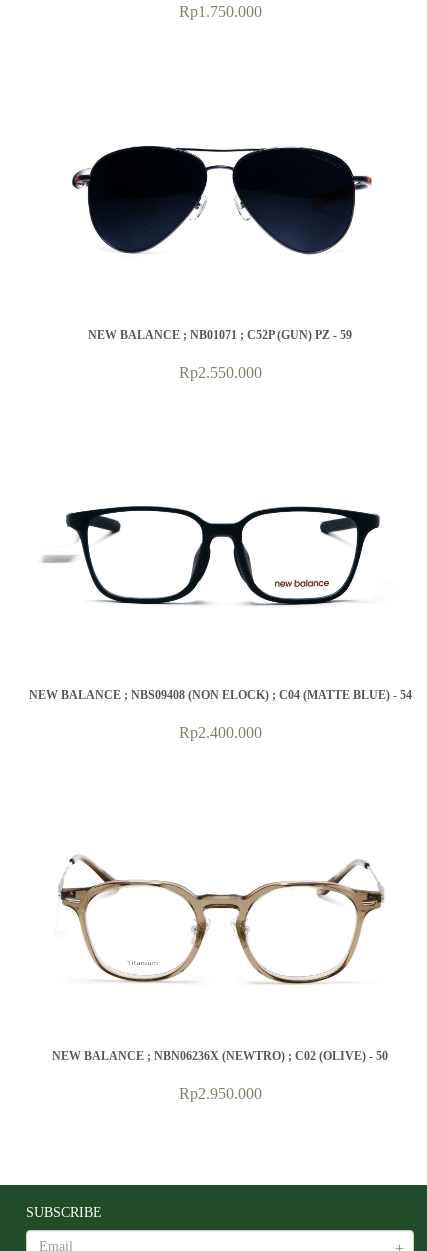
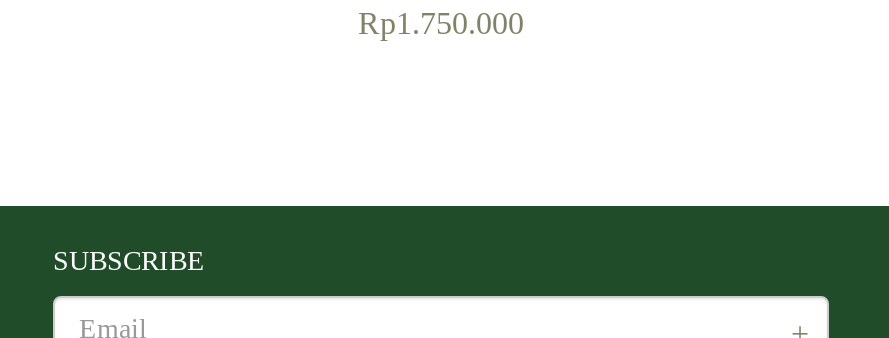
- [image]

- NEW BALANCE ; NB01071 ; C52P (GUN) PZ - 59
- Rp2.550.000

- [image]

- NEW BALANCE ; NBS09408 (NON ELOCK) ; C04 (MATTE BLUE) - 54
- Rp2.400.000

- [image]

- NEW BALANCE ; NBN06236X (NEWTRO) ; C02 (OLIVE) - 50
- Rp2.950.000
